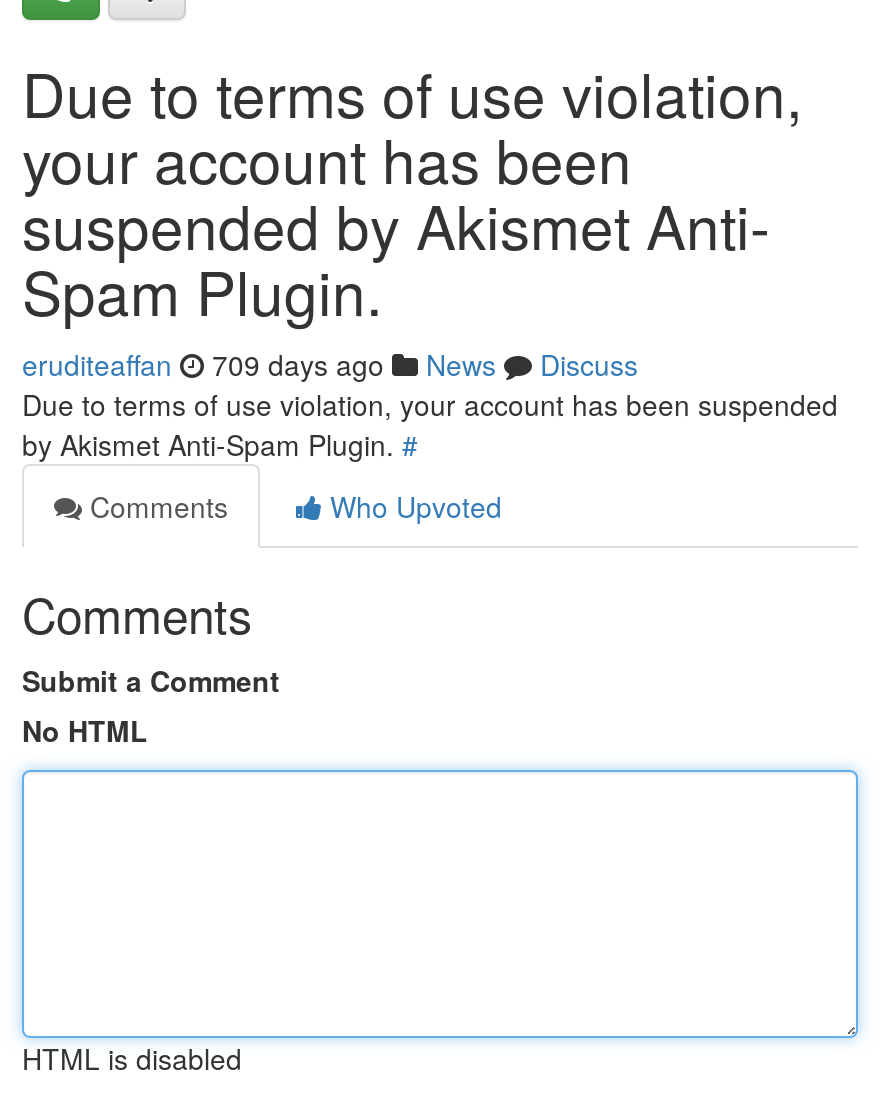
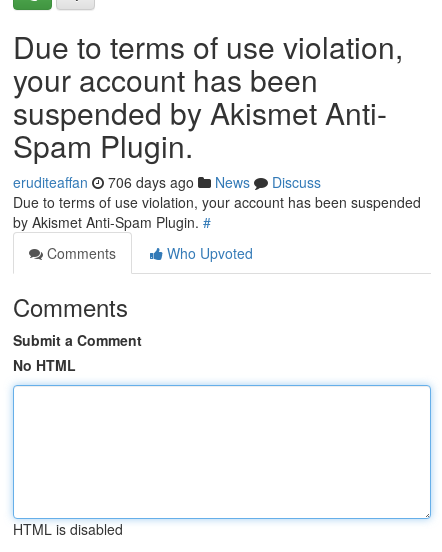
- eruditeaffan 709 days ago News Discuss
+ eruditeaffan 706 days ago News Discuss
